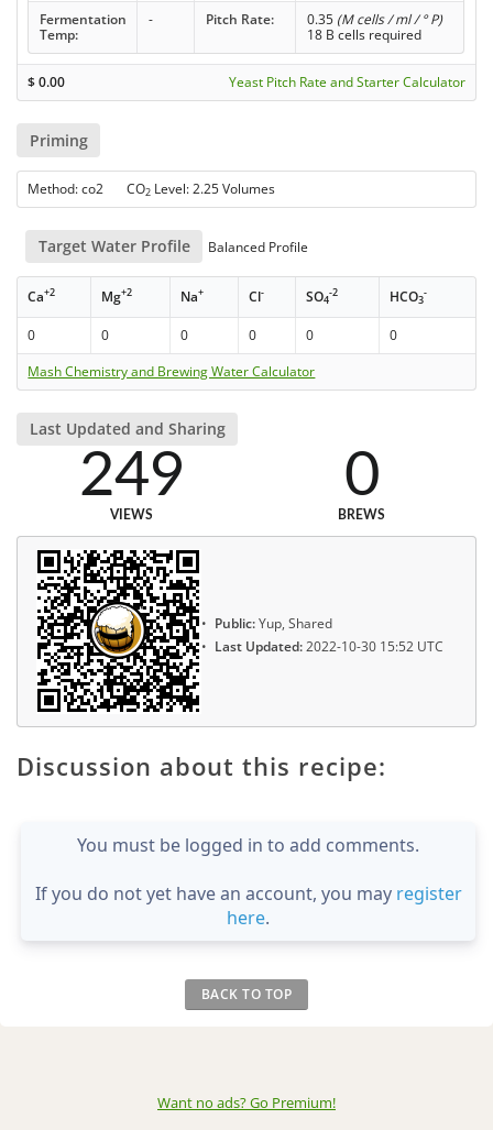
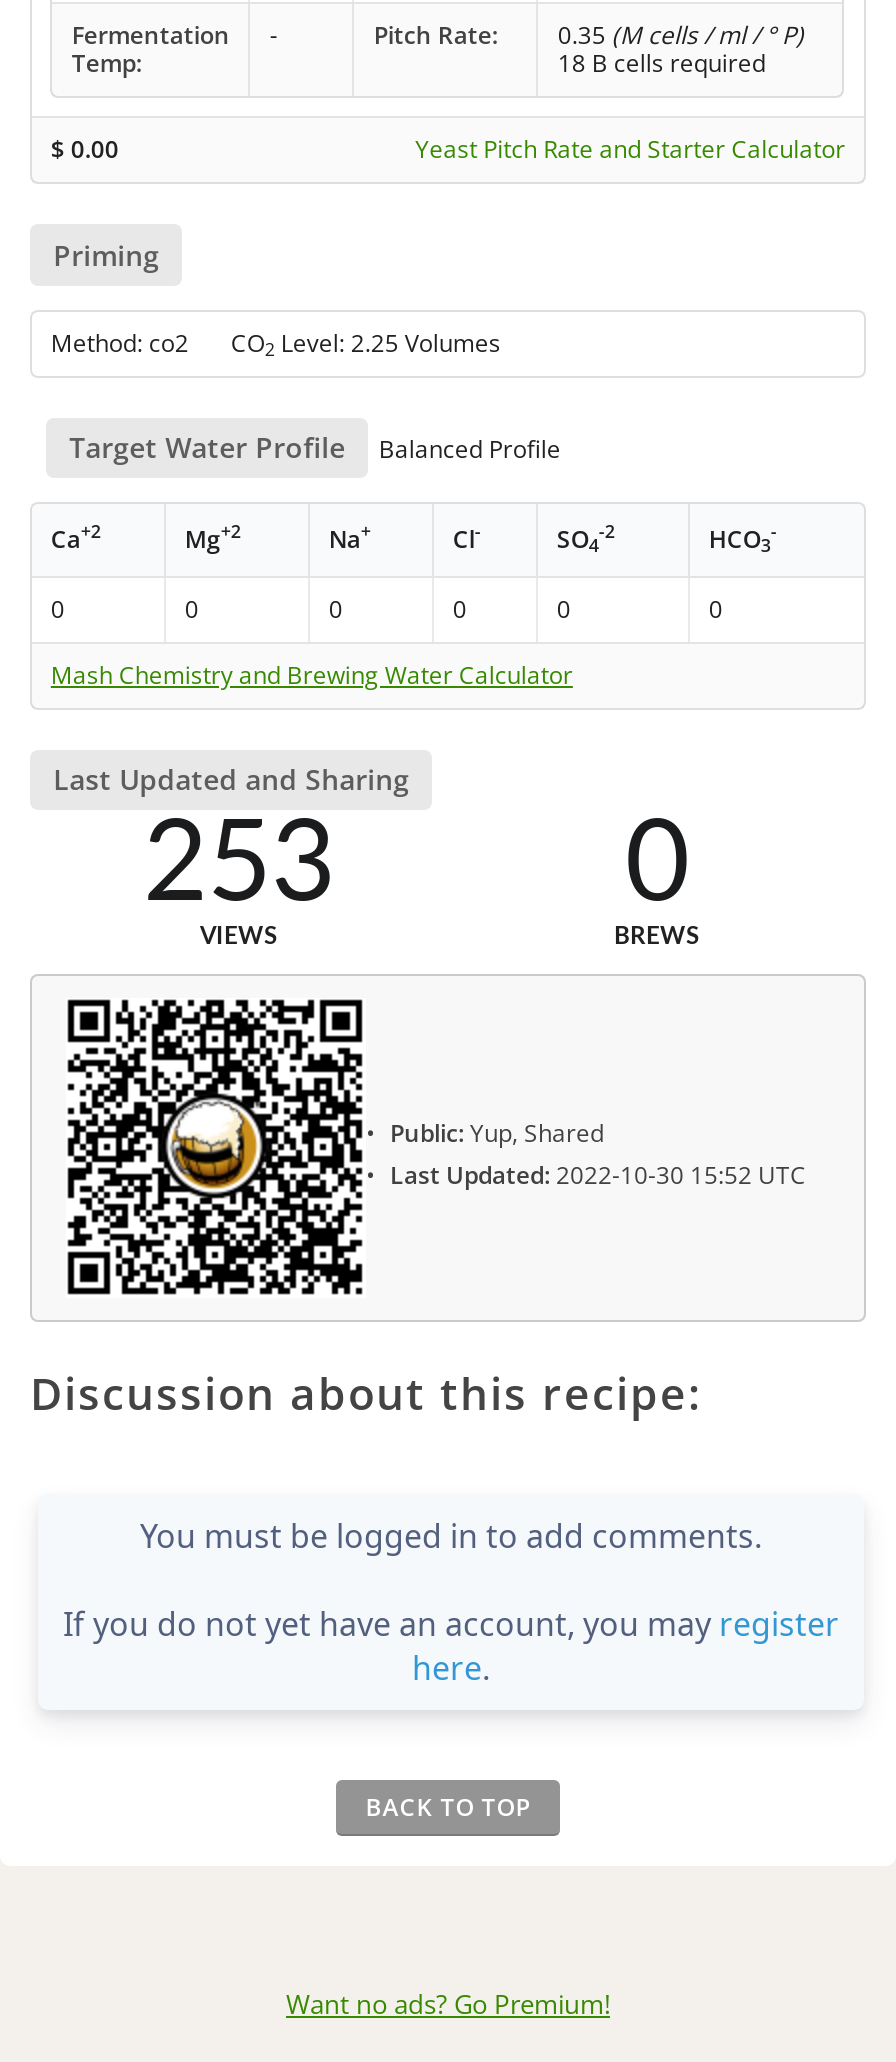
- 249
+ 253
